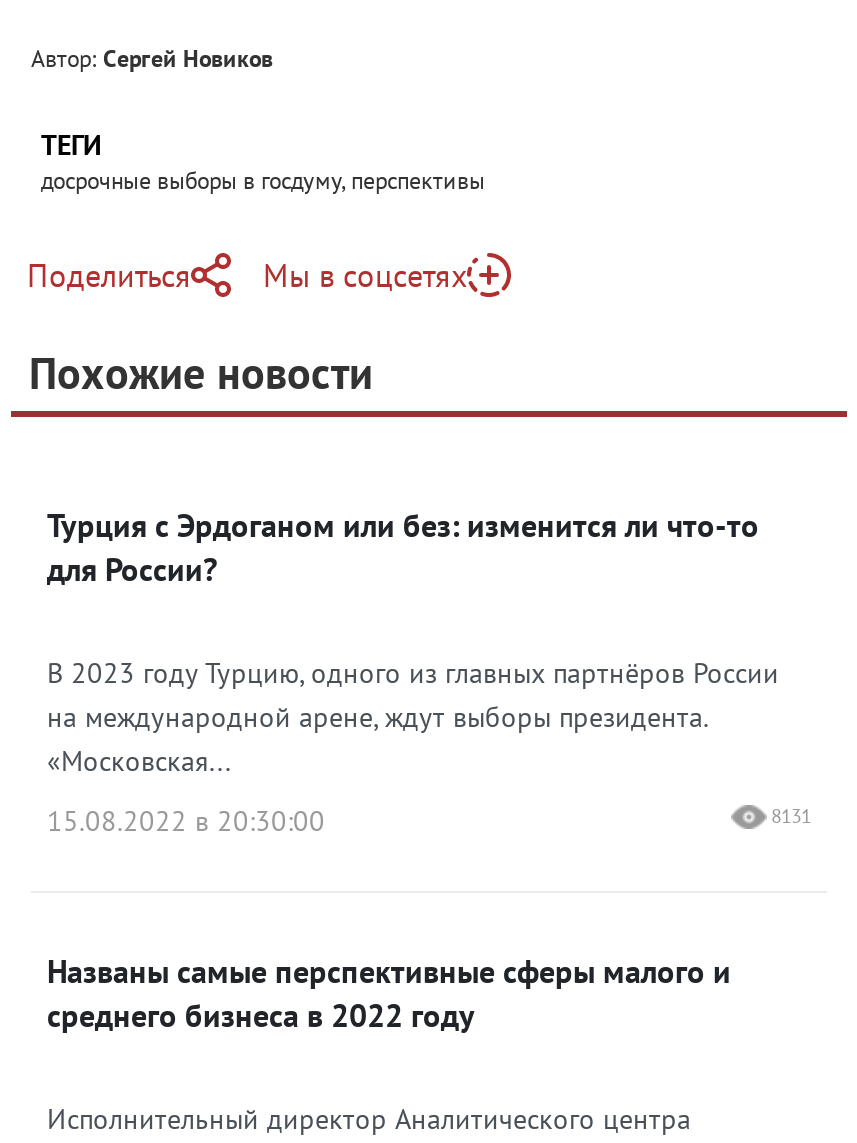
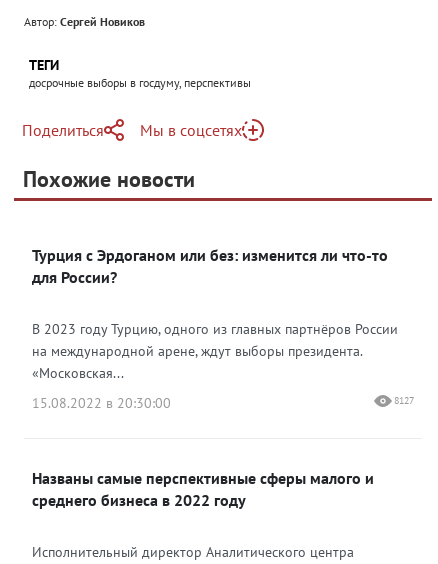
- 8131
+ 8127
